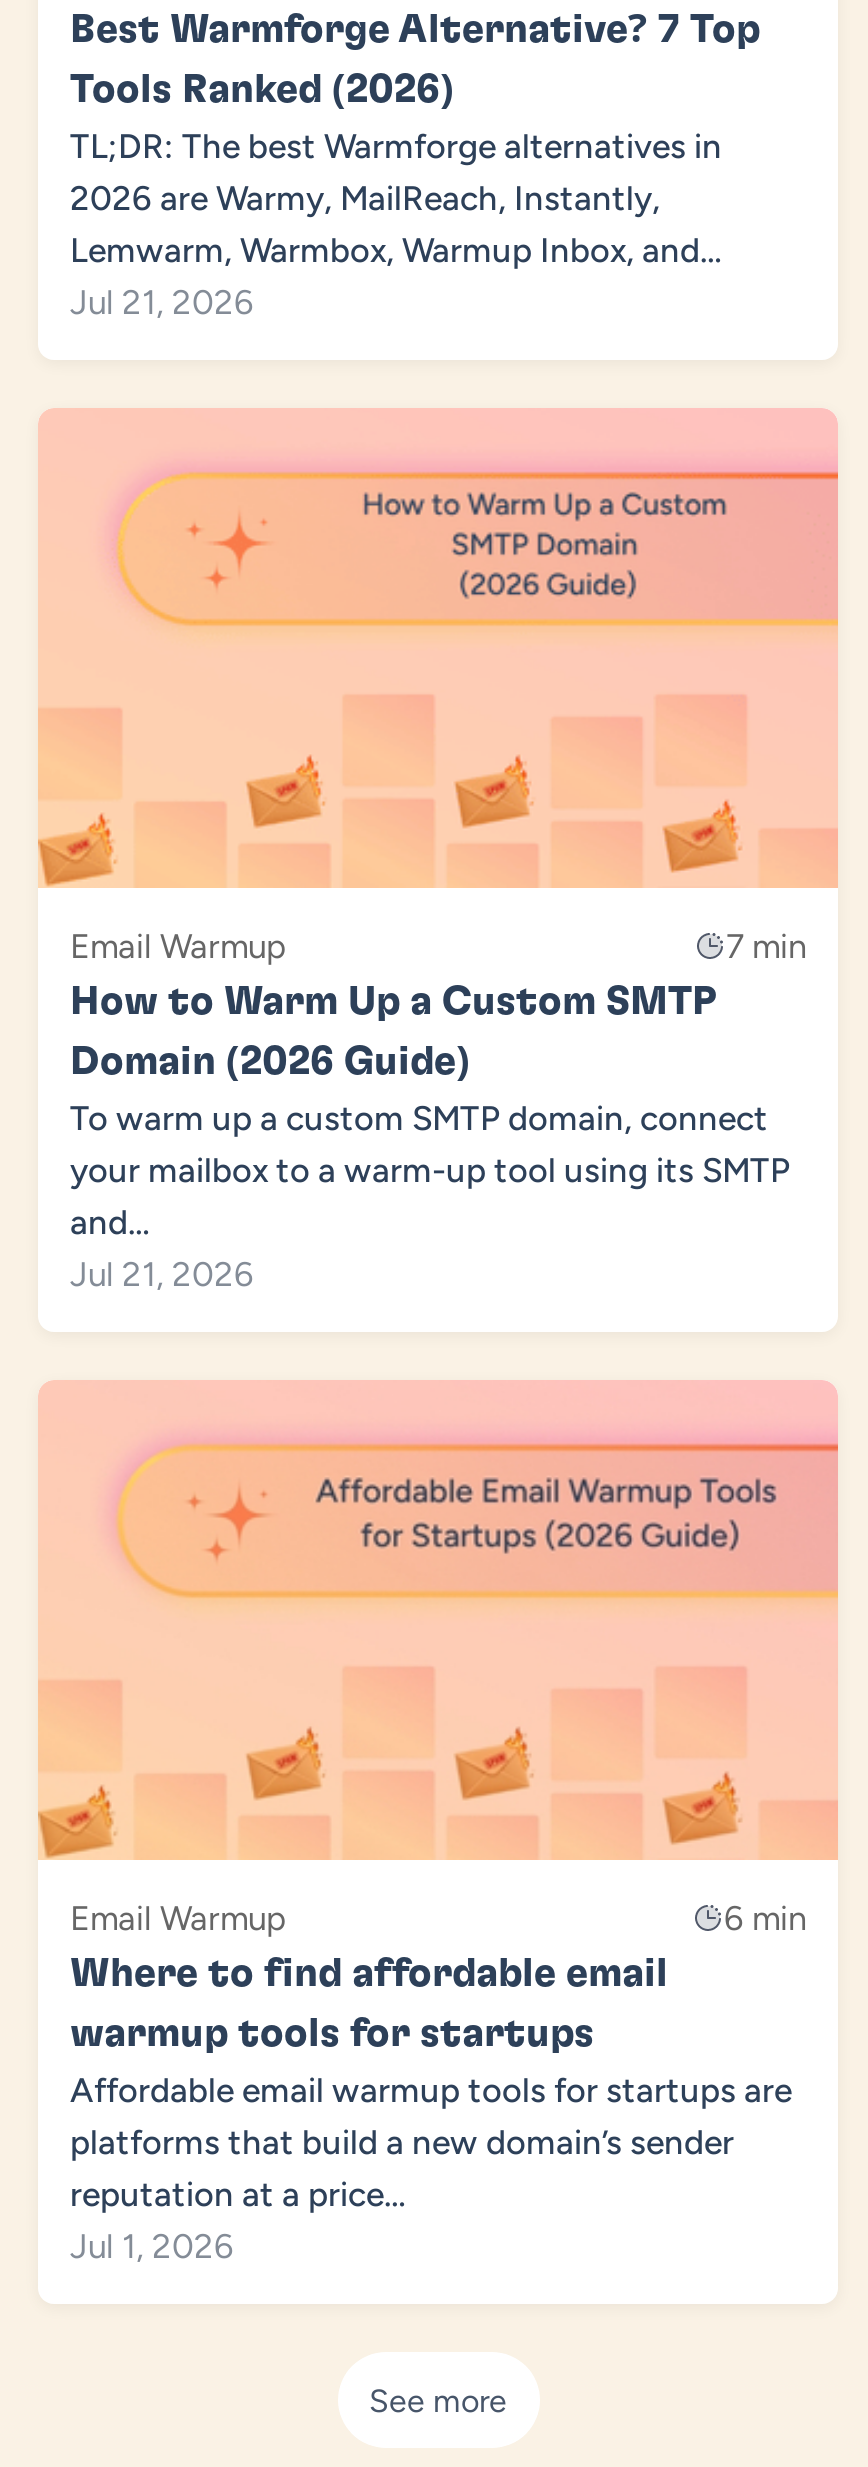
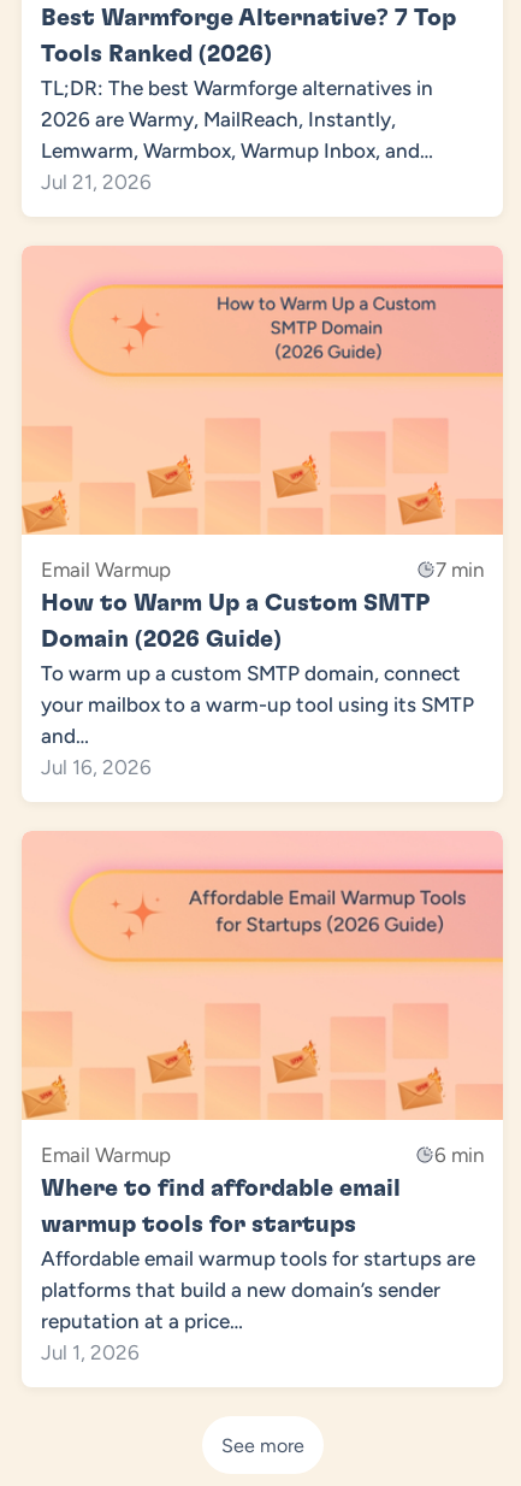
- Jul 21, 2026
+ Jul 16, 2026
